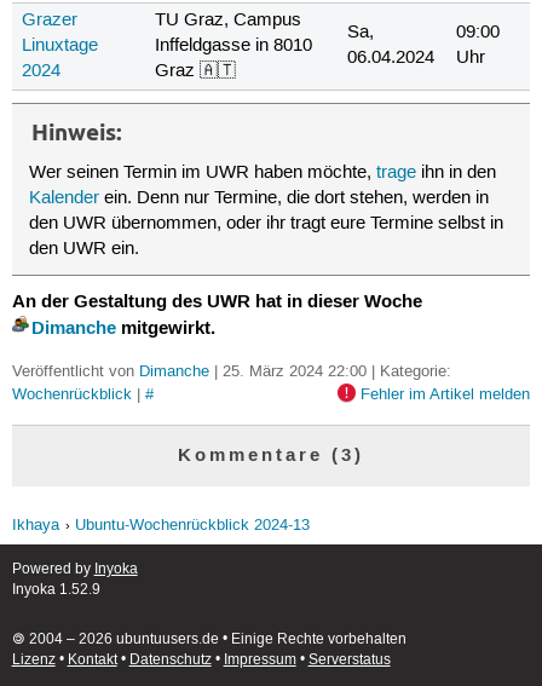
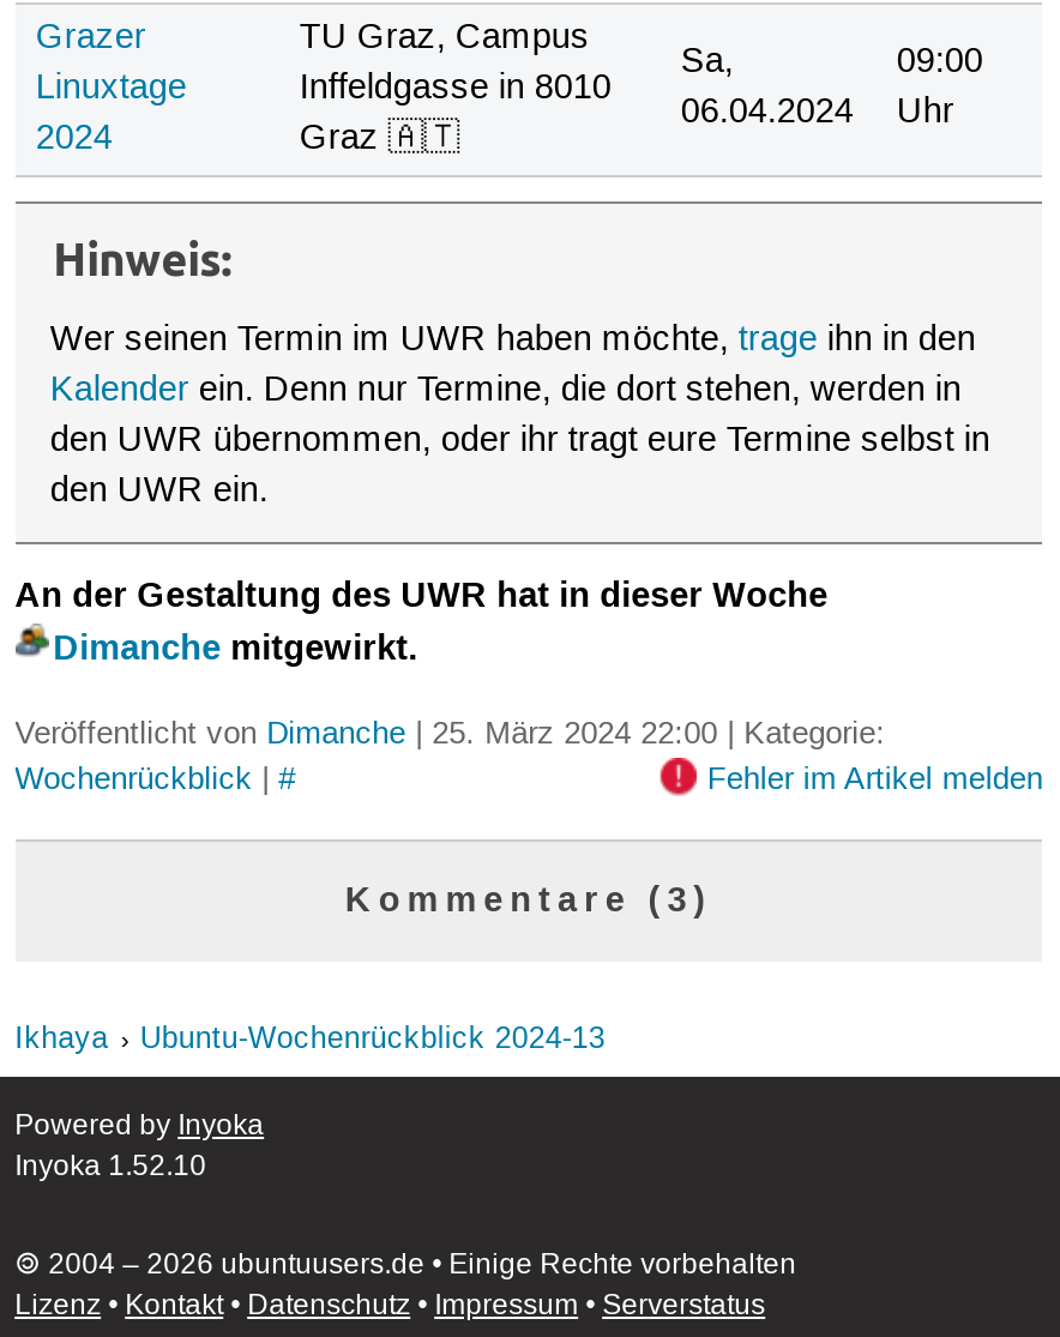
- Inyoka 1.52.9
+ Inyoka 1.52.10
